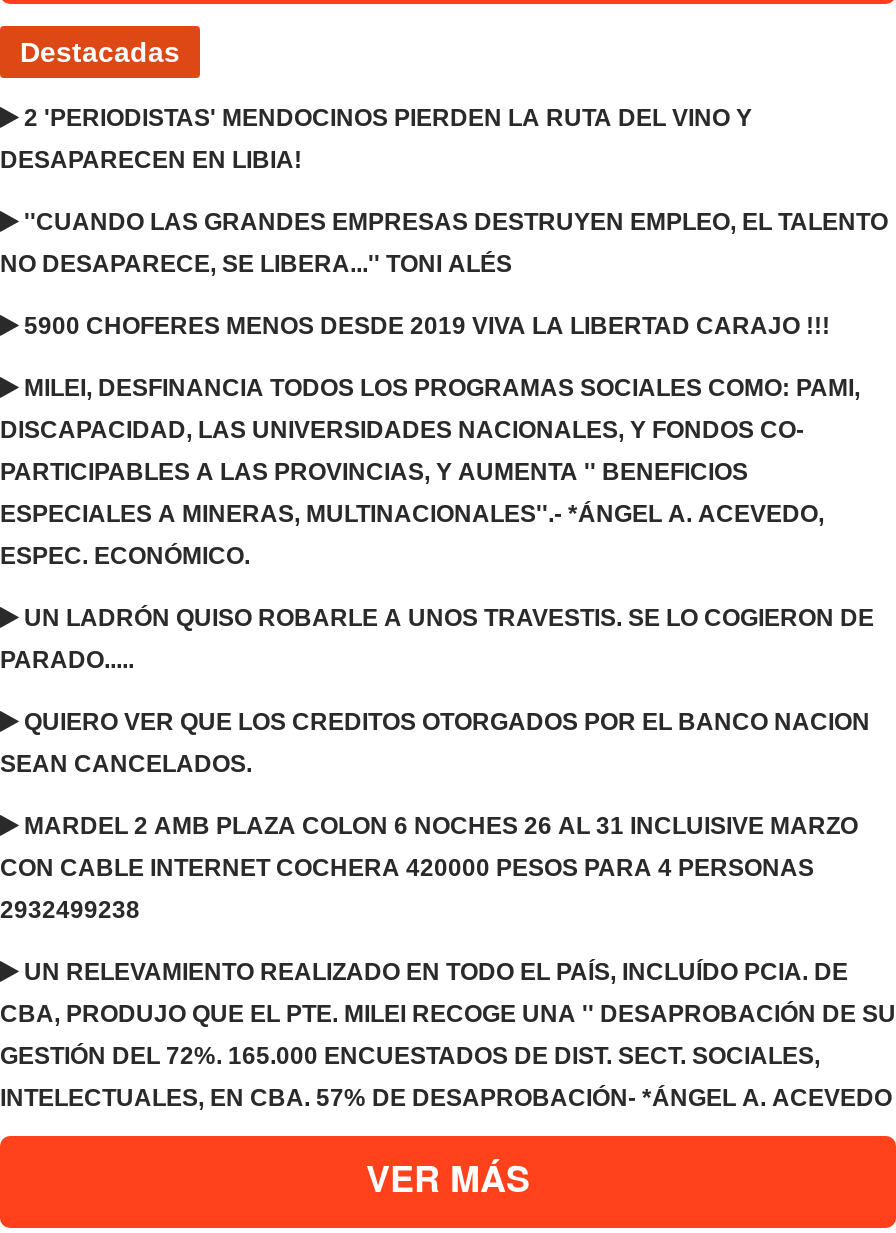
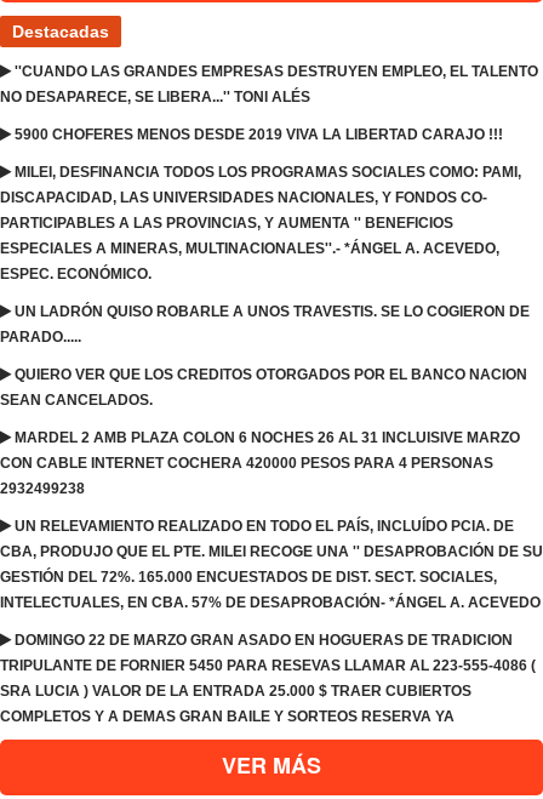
- 2 'PERIODISTAS' MENDOCINOS PIERDEN LA RUTA DEL VINO Y
- DESAPARECEN EN LIBIA!

moved up: ''CUANDO LAS GRANDES EMPRESAS DESTRUYEN EMPLEO, EL TALENTO | NO DESAPARECE, SE LIBERA...'' TONI ALÉS | 5900 CHOFERES MENOS DESDE 2019 VIVA LA LIBERTAD CARAJO !!! | ... | GESTIÓN DEL 72%. 165.000 ENCUESTADOS DE DIST. SECT. SOCIALES, | INTELECTUALES, EN CBA. 57% DE DESAPROBACIÓN- *ÁNGEL A. ACEVEDO

+ DOMINGO 22 DE MARZO GRAN ASADO EN HOGUERAS DE TRADICION
+ TRIPULANTE DE FORNIER 5450 PARA RESEVAS LLAMAR AL 223-555-4086 (
+ SRA LUCIA ) VALOR DE LA ENTRADA 25.000 $ TRAER CUBIERTOS
+ COMPLETOS Y A DEMAS GRAN BAILE Y SORTEOS RESERVA YA
